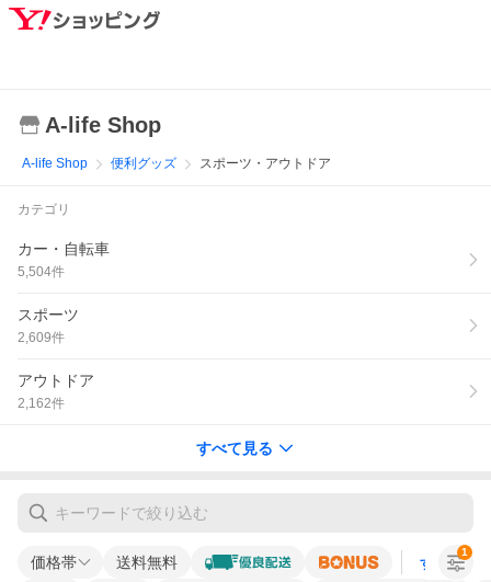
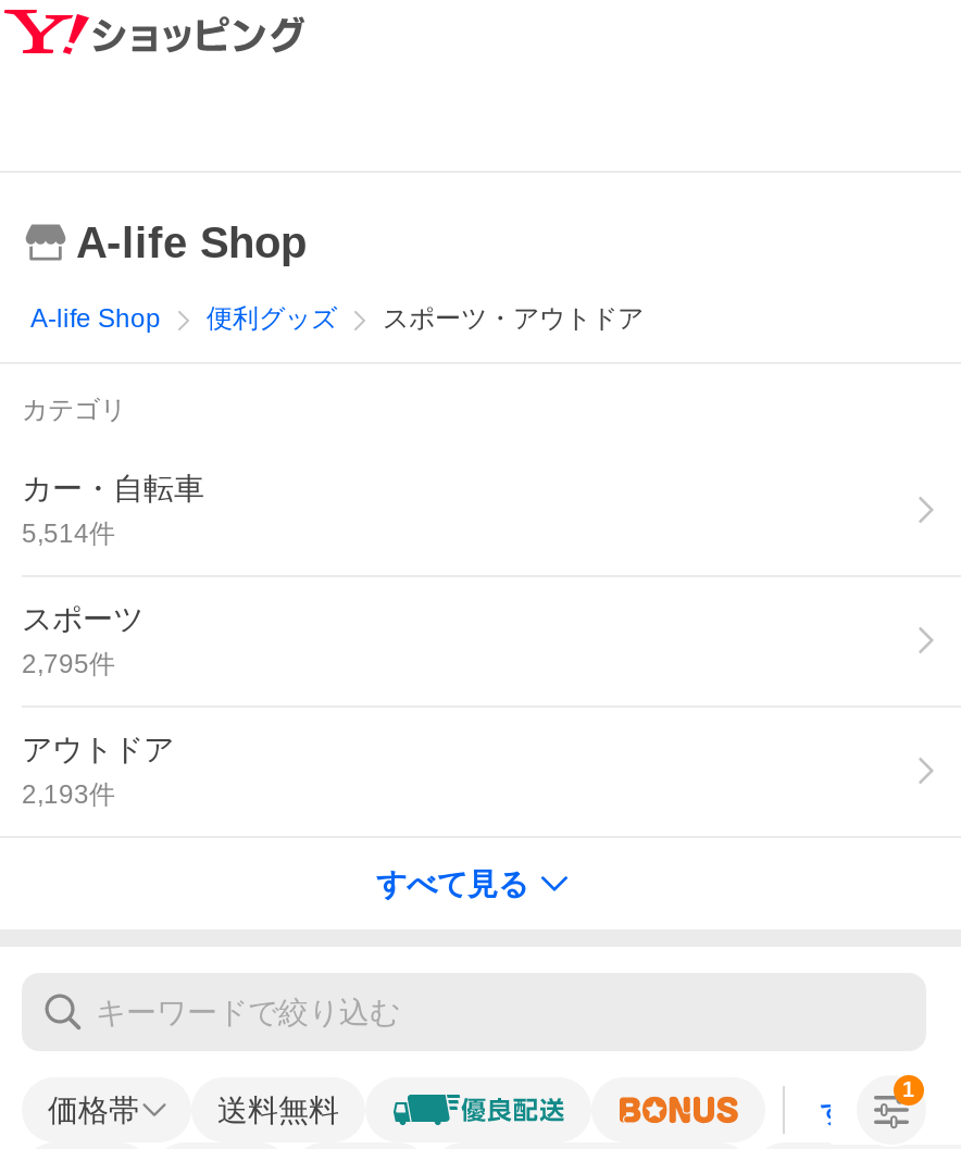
- 5,504件
+ 5,514件

- 2,609件
+ 2,795件

- 2,162件
+ 2,193件
